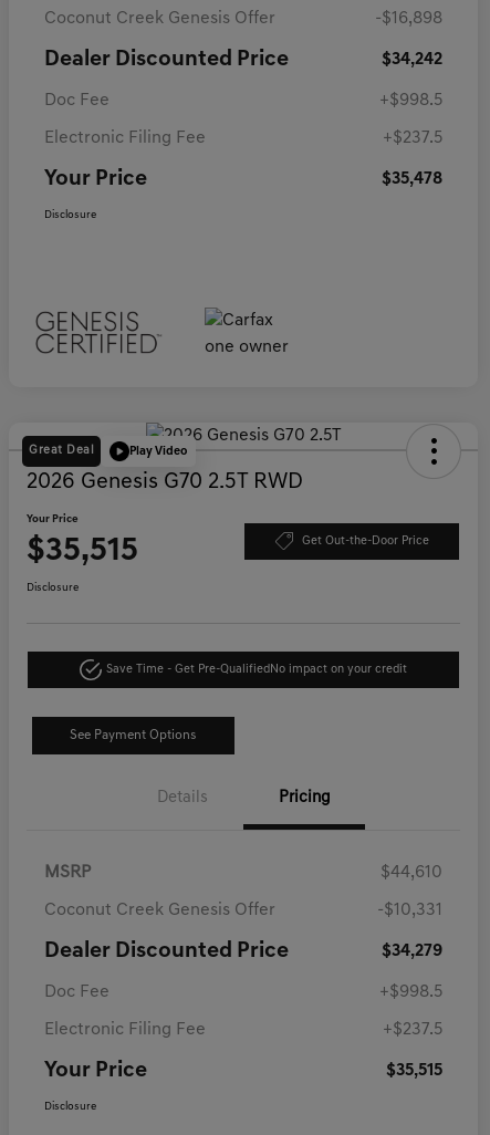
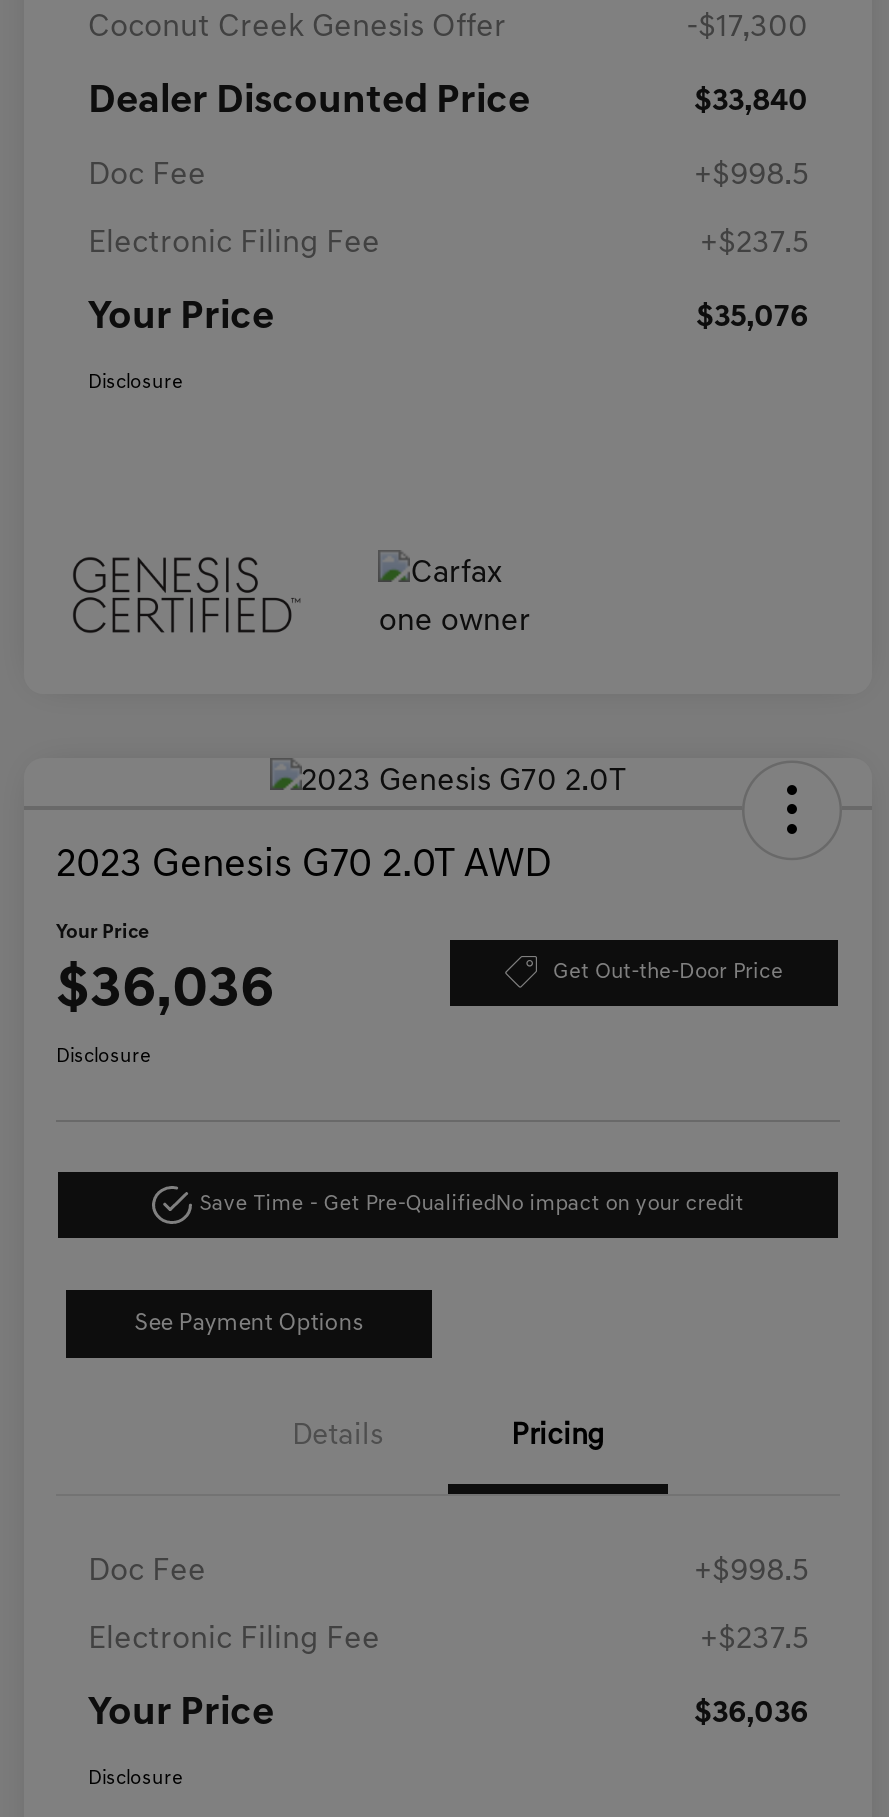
- -$16,898
+ -$17,300

- $34,242
+ $33,840

- $35,478
+ $35,076

- Great Deal
- Play Video
- 2026 Genesis G70 2.5T RWD
+ 2023 Genesis G70 2.0T AWD

- $35,515
+ $36,036

- MSRP
- $44,610
- Coconut Creek Genesis Offer
- -$10,331
- Dealer Discounted Price
- $34,279

- $35,515
+ $36,036
